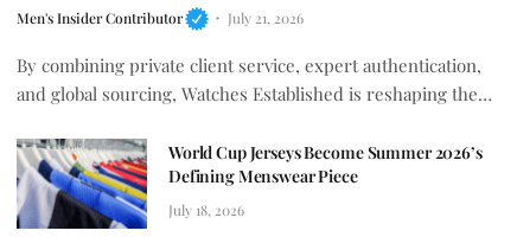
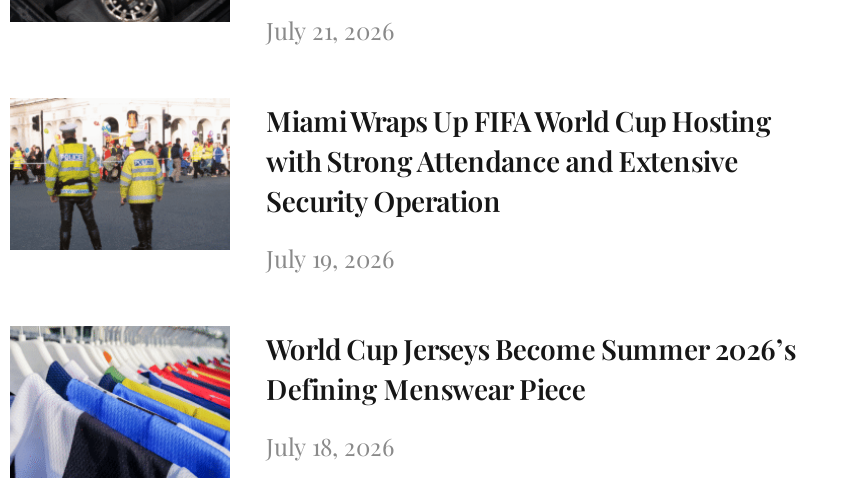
- Men's Insider Contributor

- By combining private client service, expert authentication,
- and global sourcing, Watches Established is reshaping the…
+ Miami Wraps Up FIFA World Cup Hosting
+ with Strong Attendance and Extensive
+ Security Operation
+ July 19, 2026
